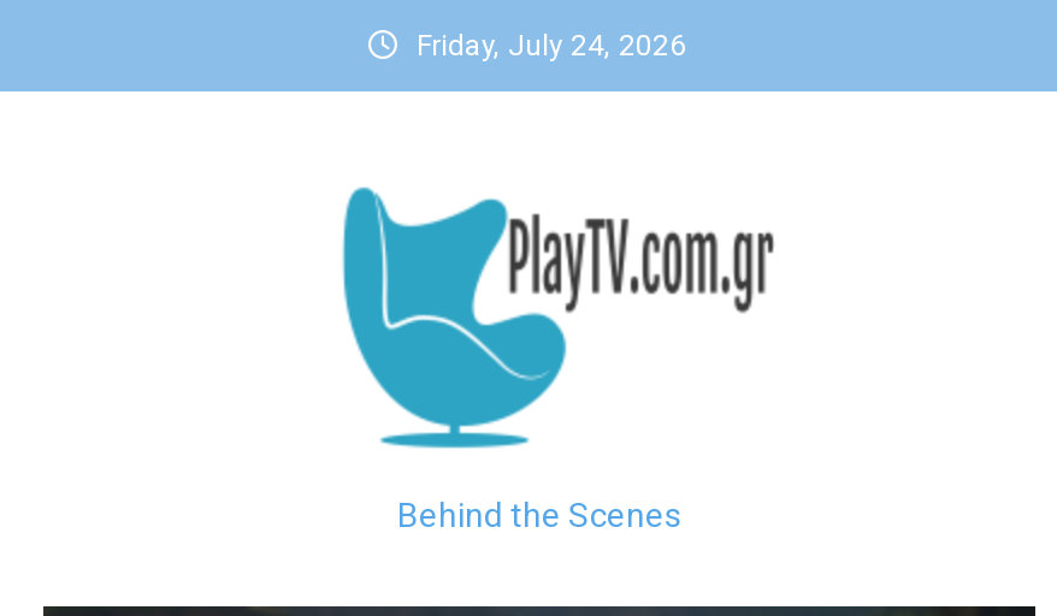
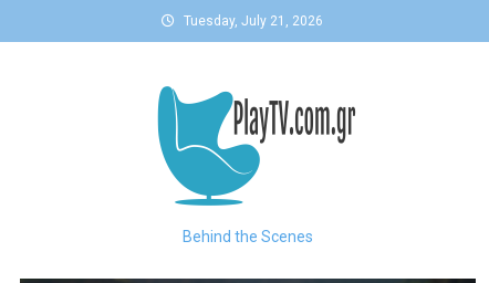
- Friday, July 24, 2026
+ Tuesday, July 21, 2026
